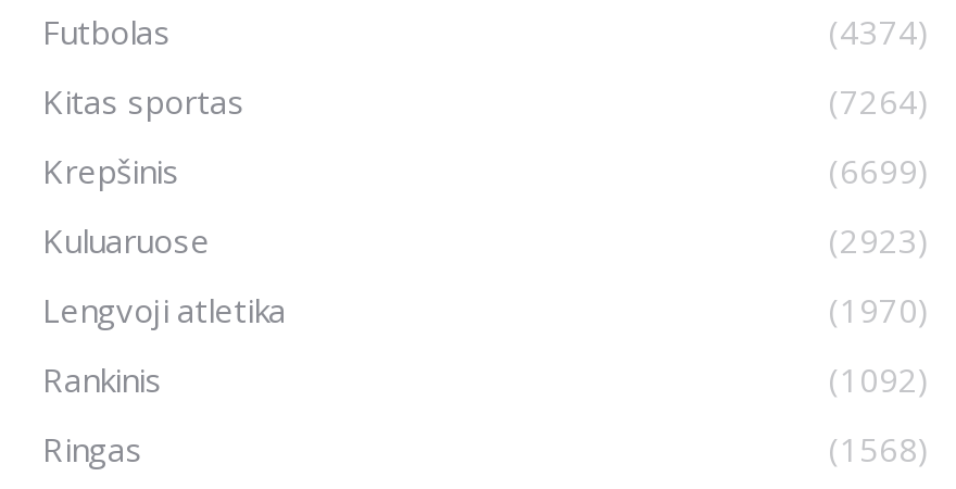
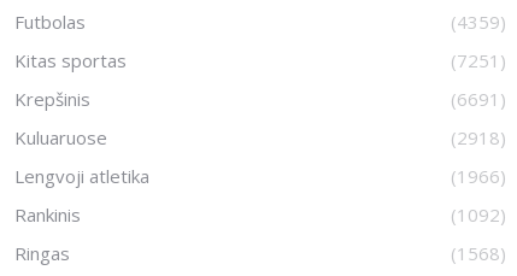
- (4374)
+ (4359)

- (7264)
+ (7251)

- (6699)
+ (6691)

- (2923)
+ (2918)

- (1970)
+ (1966)
